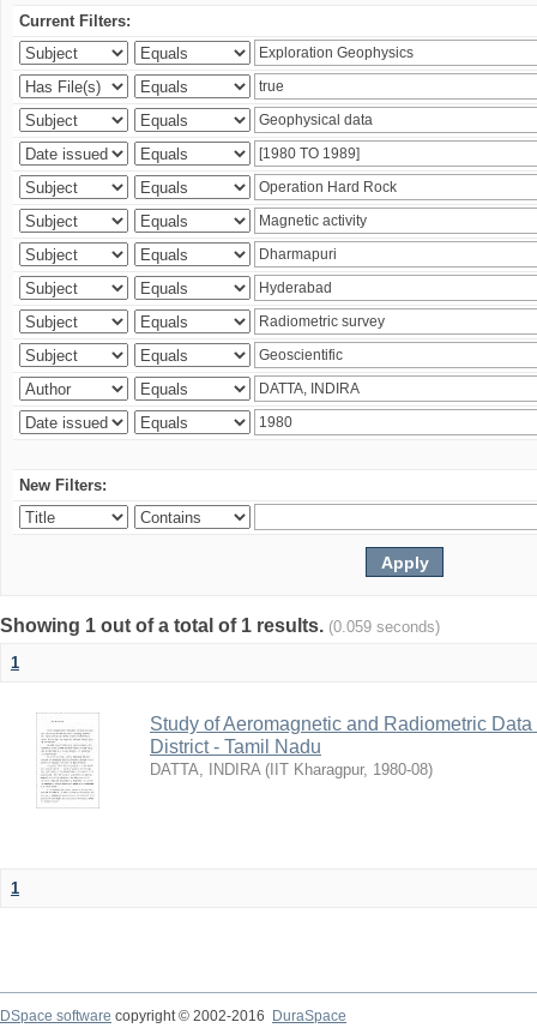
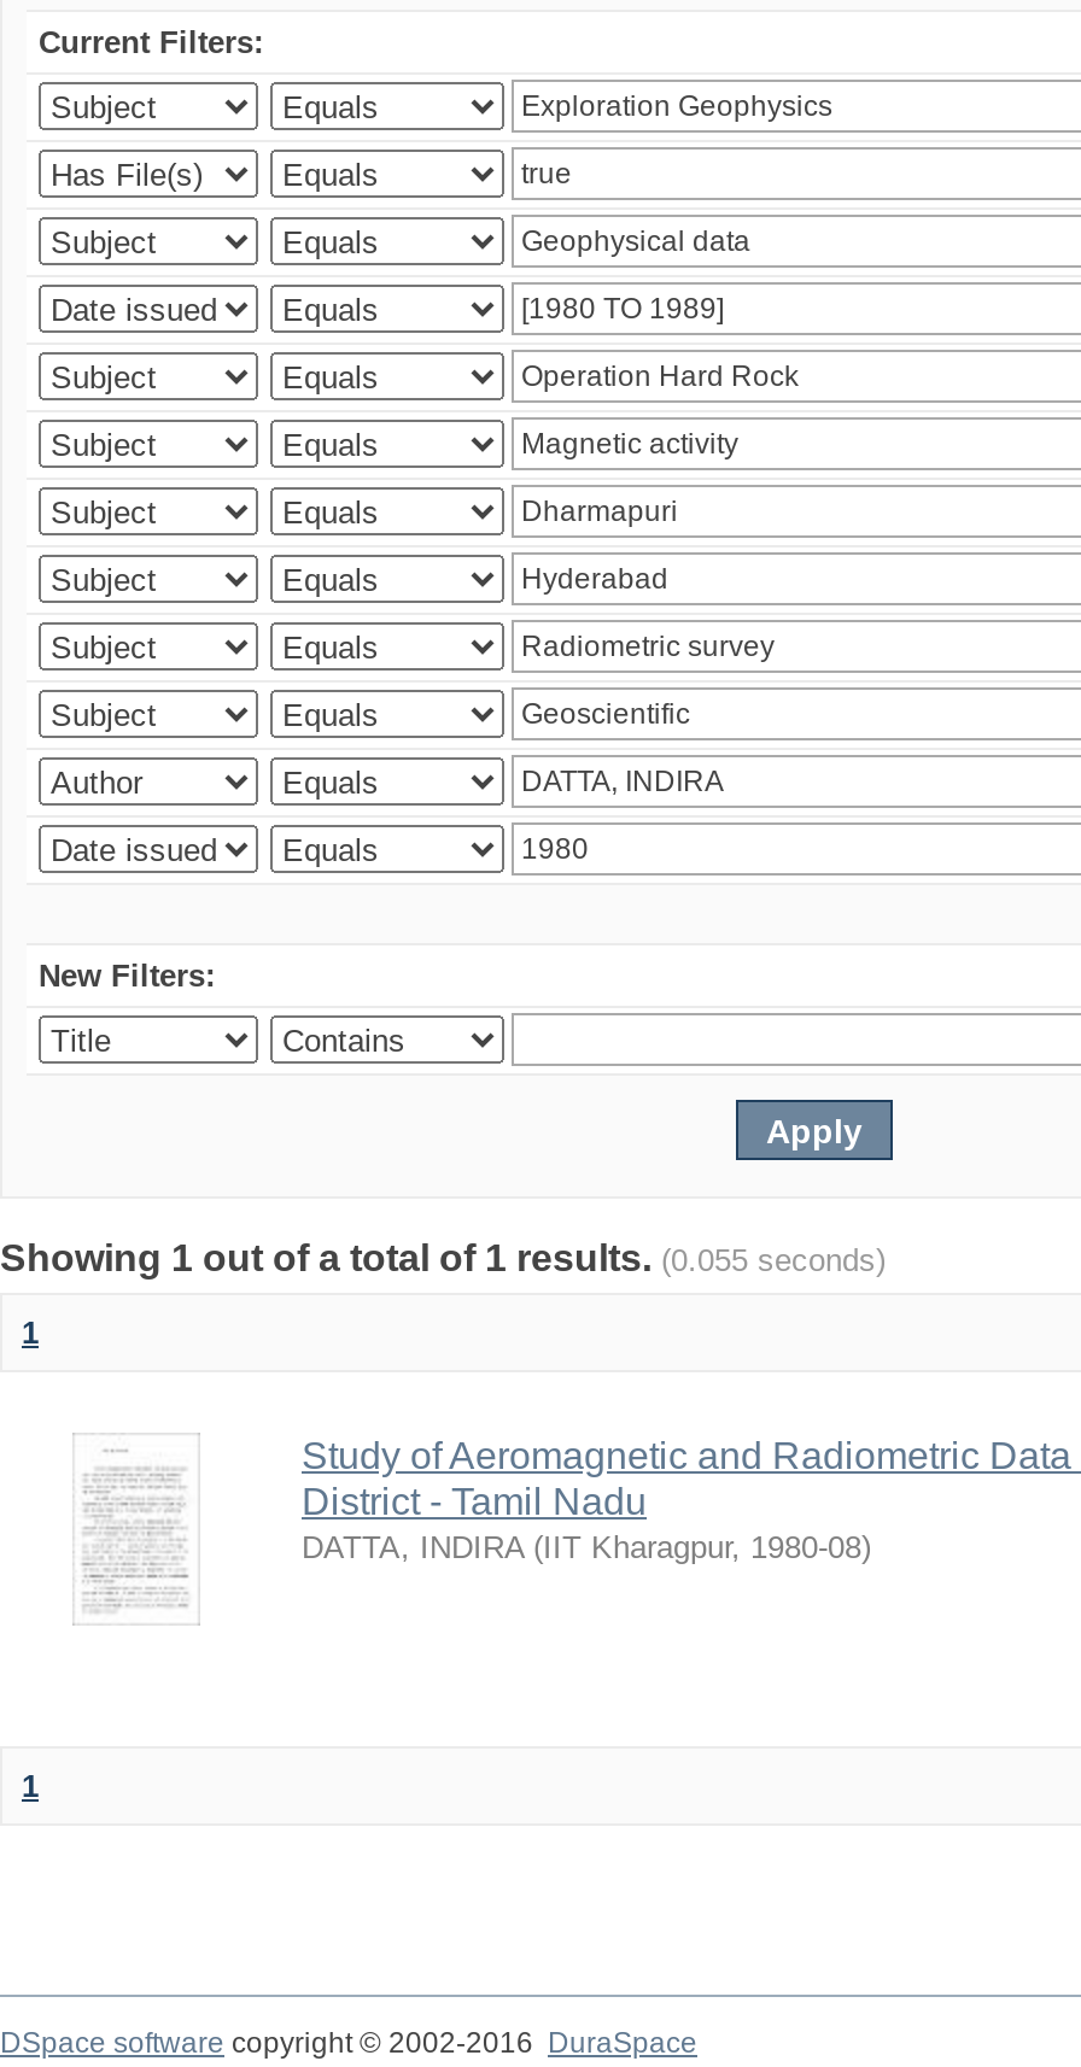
- Showing 1 out of a total of 1 results. (0.059 seconds)
+ Showing 1 out of a total of 1 results. (0.055 seconds)
